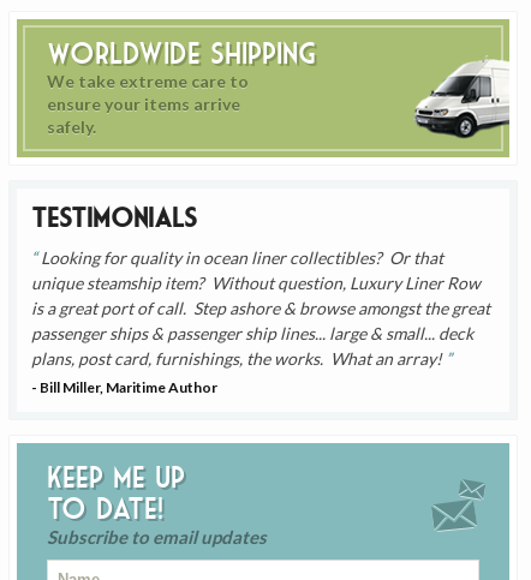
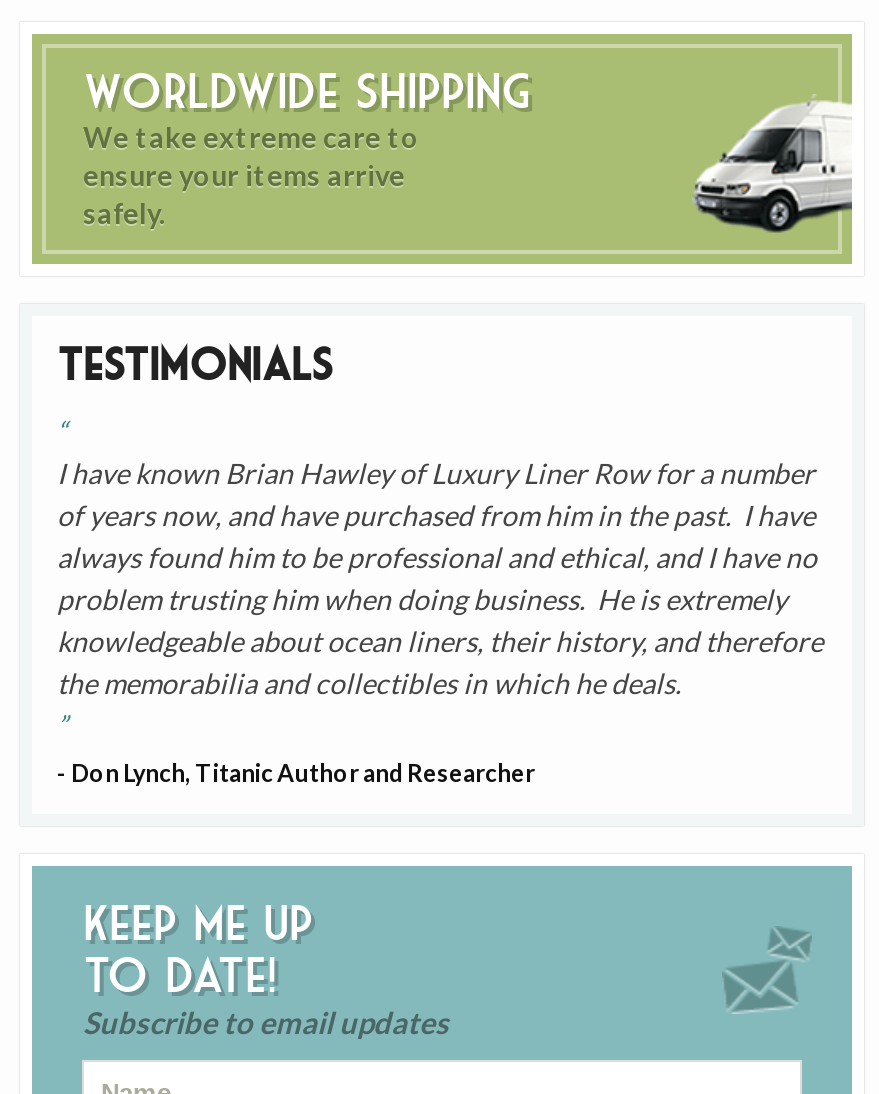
- Looking for quality in ocean liner collectibles? Or that
- unique steamship item? Without question, Luxury Liner Row
- is a great port of call. Step ashore & browse amongst the great
- passenger ships & passenger ship lines... large & small... deck
- plans, post card, furnishings, the works. What an array!
- - Bill Miller, Maritime Author
+ I have known Brian Hawley of Luxury Liner Row for a number
+ of years now, and have purchased from him in the past. I have
+ always found him to be professional and ethical, and I have no
+ problem trusting him when doing business. He is extremely
+ knowledgeable about ocean liners, their history, and therefore
+ the memorabilia and collectibles in which he deals.
+ - Don Lynch, Titanic Author and Researcher
